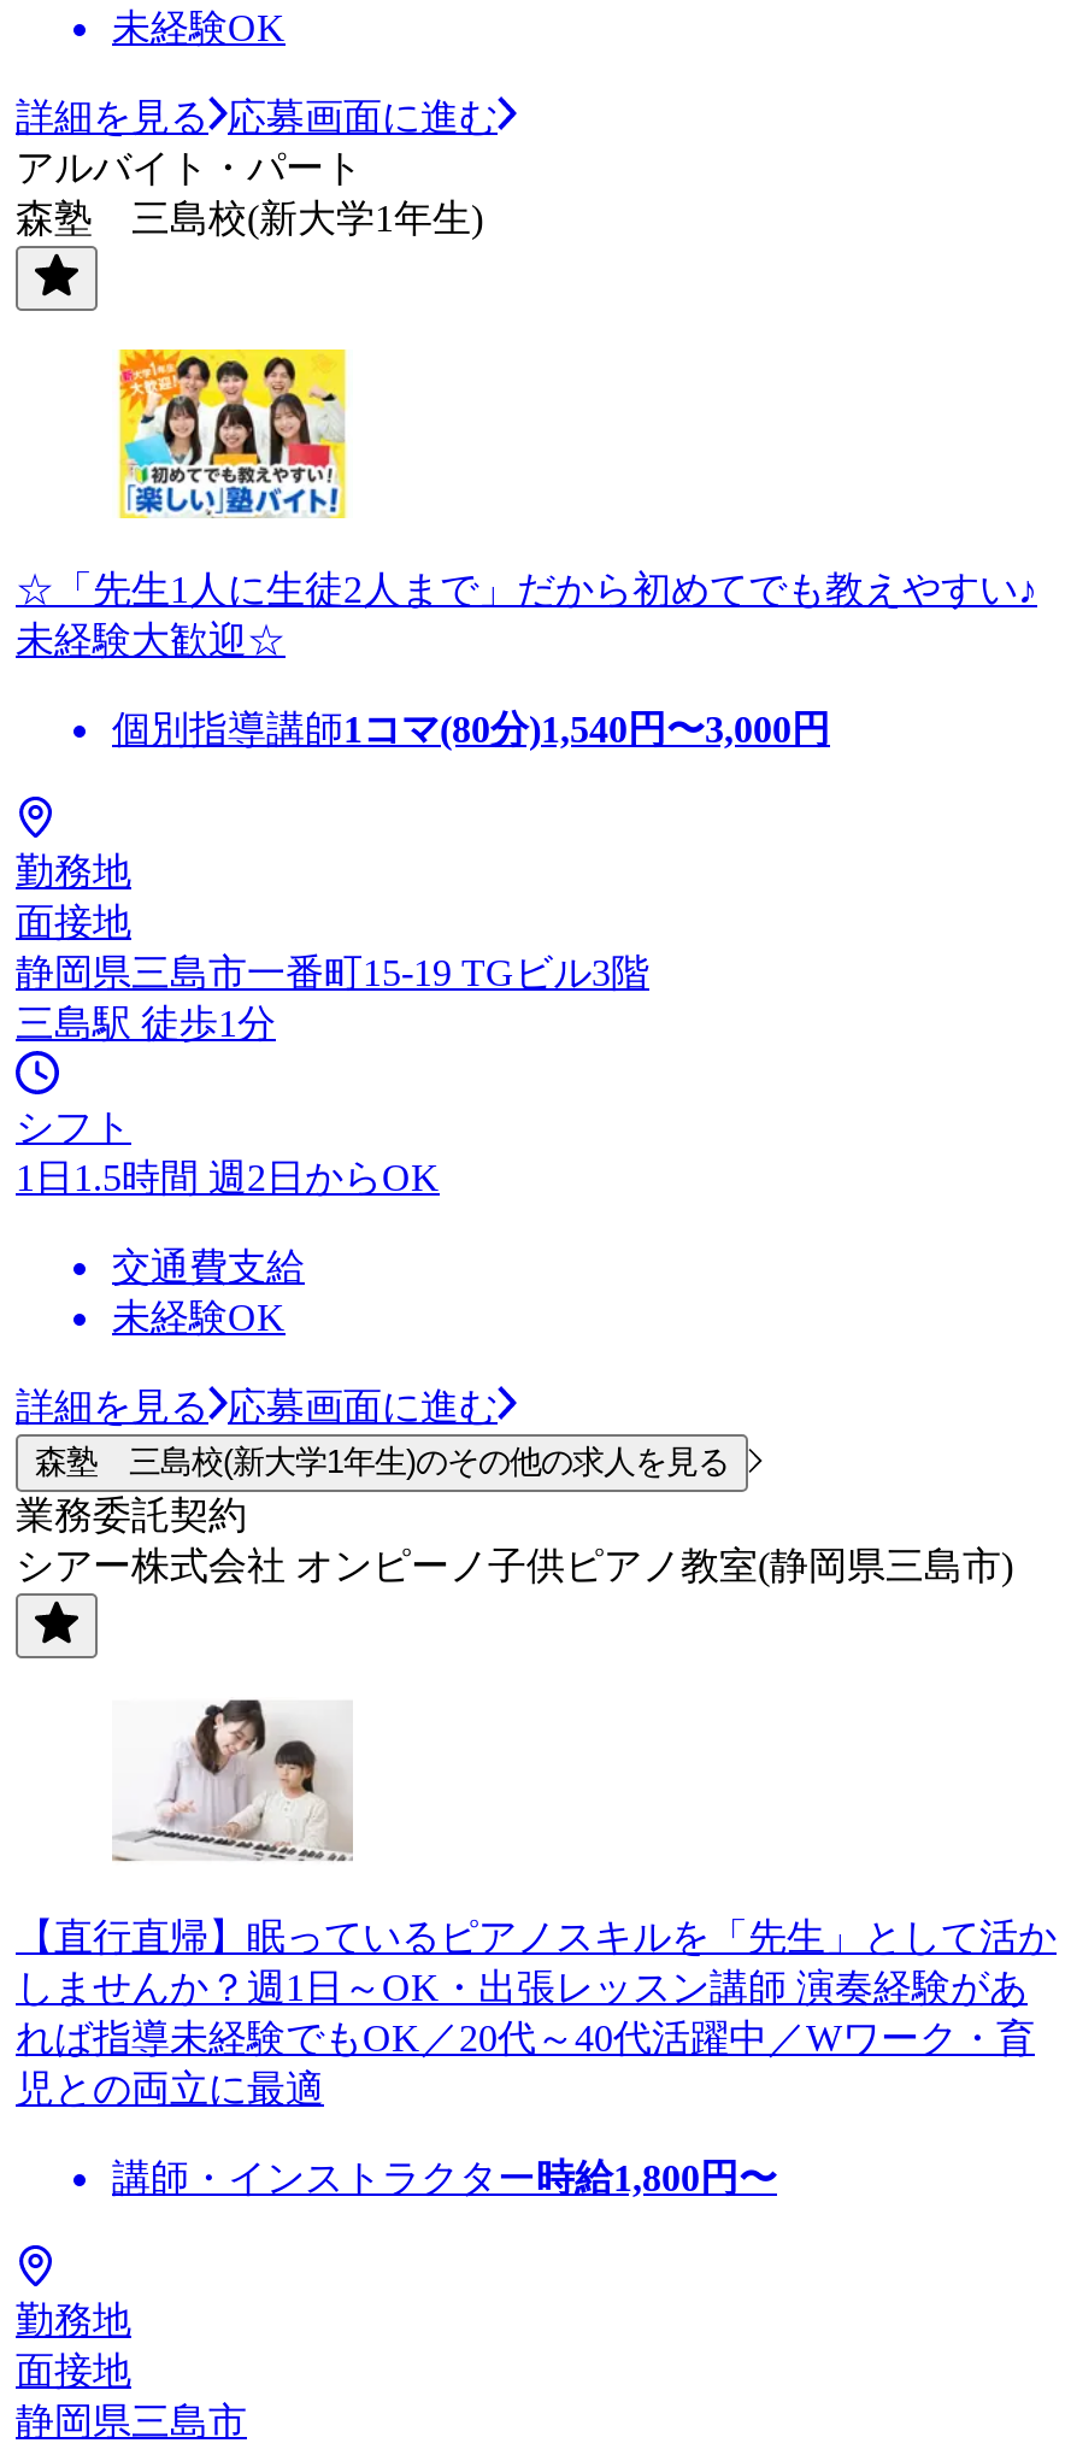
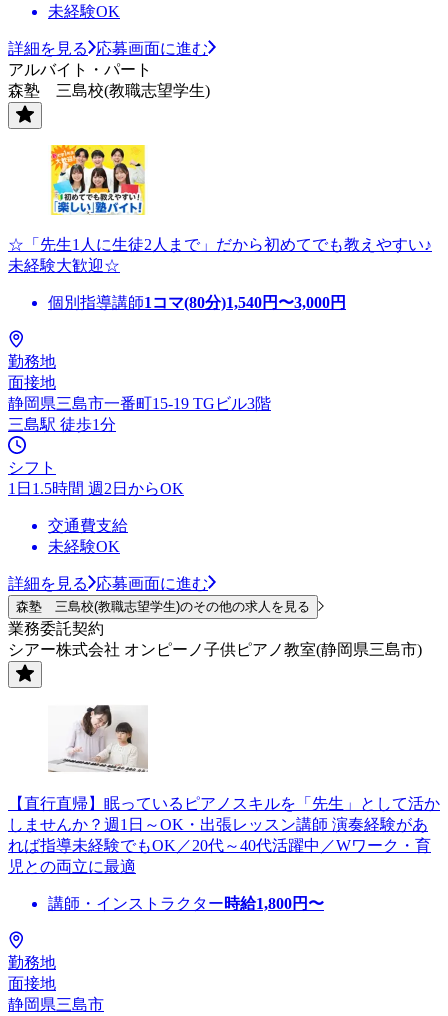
- 森塾 三島校(新大学1年生)
+ 森塾 三島校(教職志望学生)

- 森塾 三島校(新大学1年生)のその他の求人を見る
+ 森塾 三島校(教職志望学生)のその他の求人を見る
